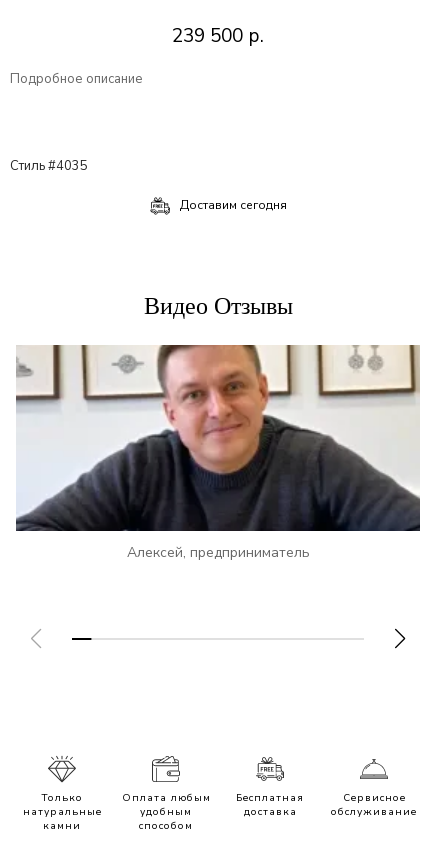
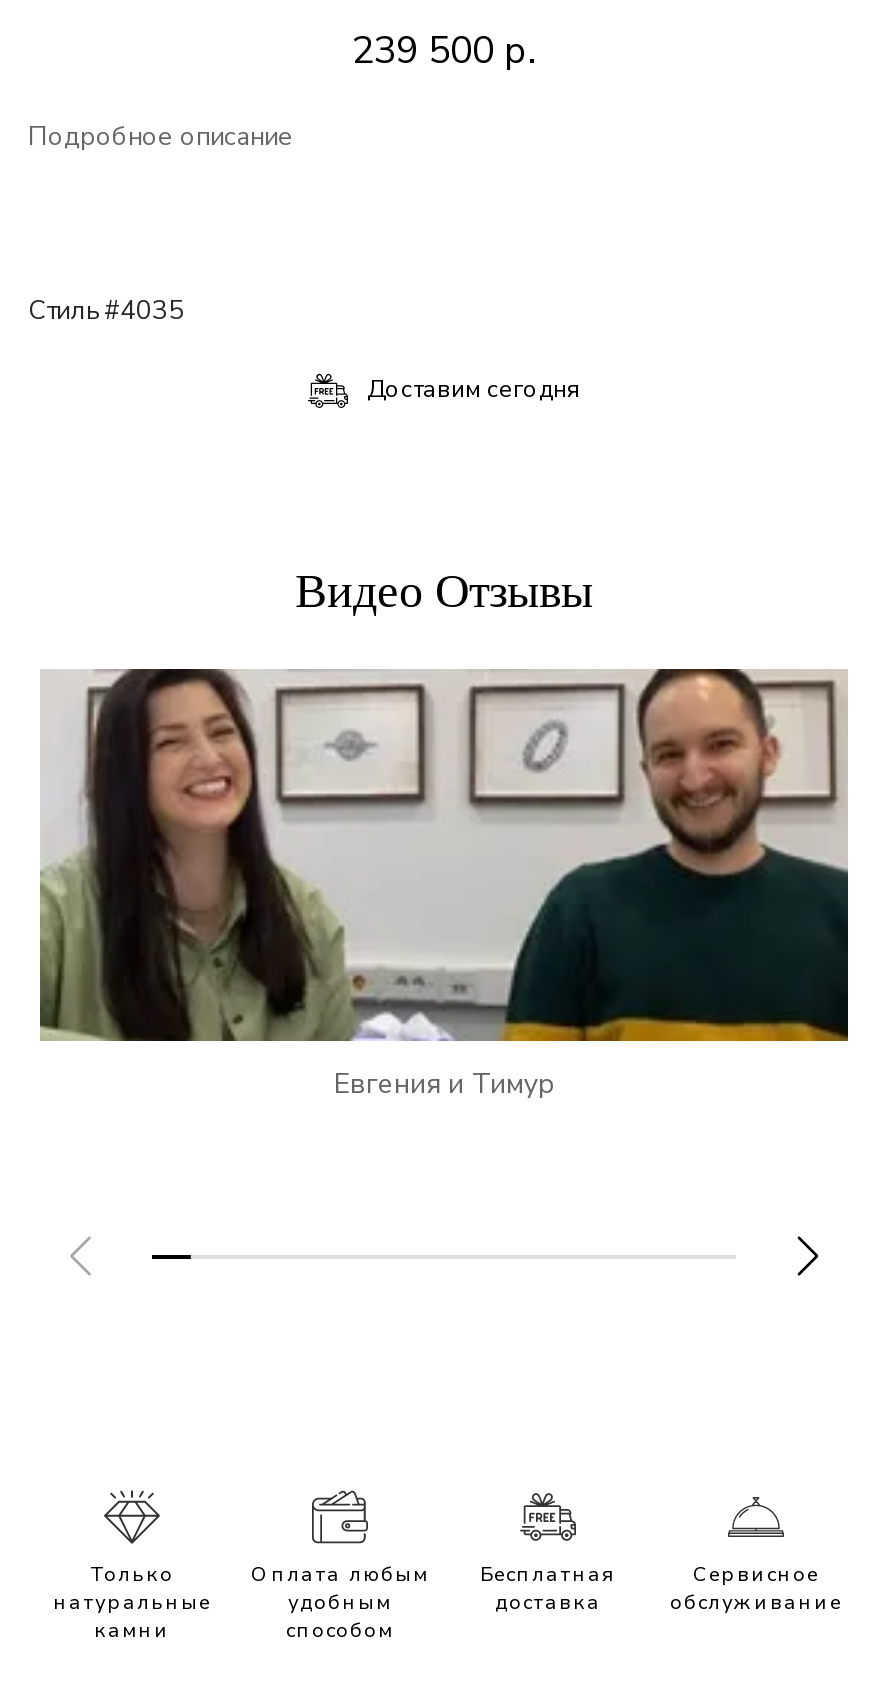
- [image]
- Алексей, предприниматель
+ [image]
+ Евгения и Тимур
